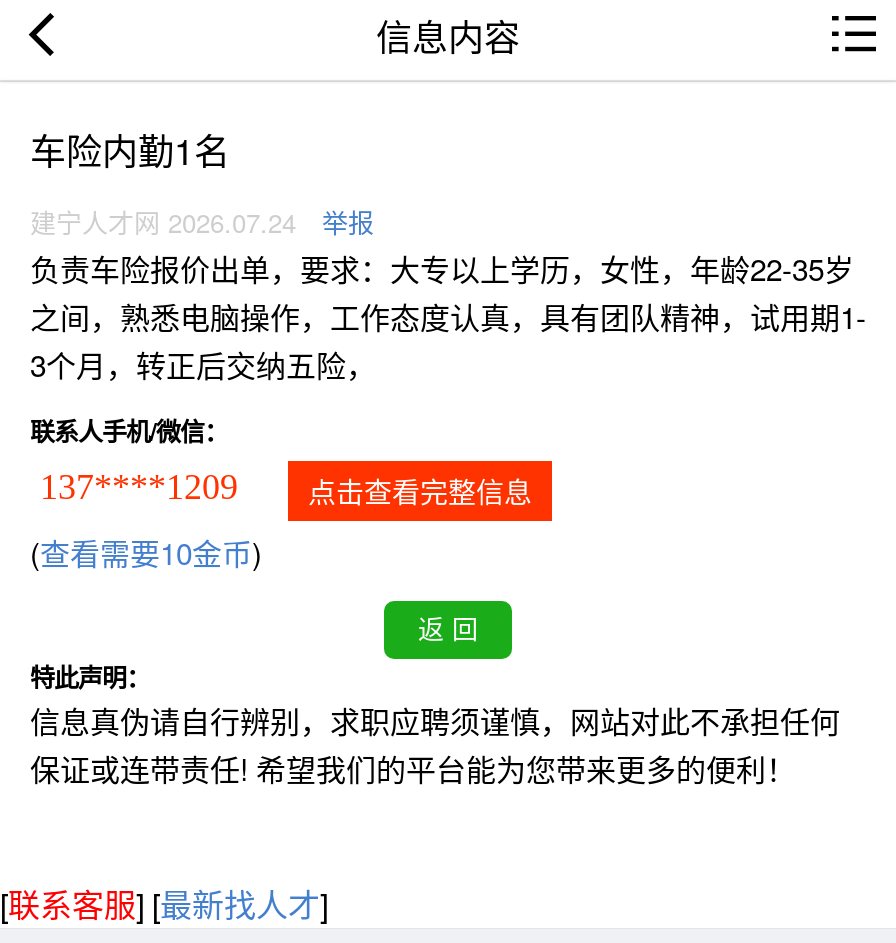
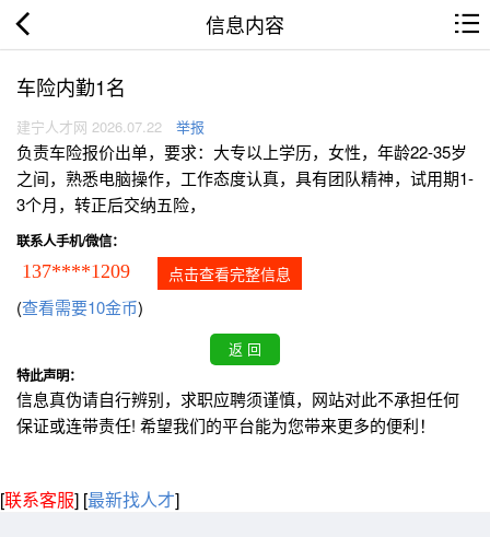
- 建宁人才网 2026.07.24 举报
+ 建宁人才网 2026.07.22 举报
